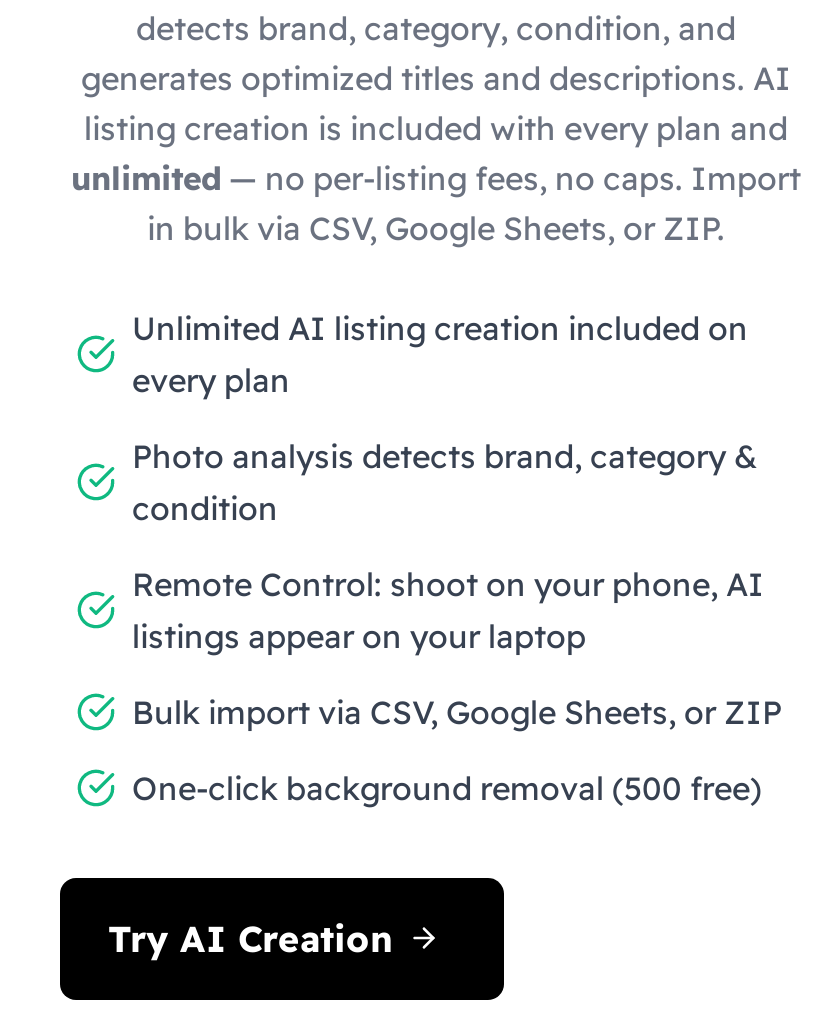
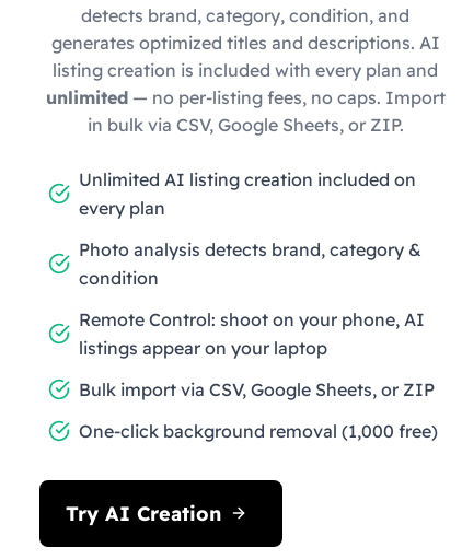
- One-click background removal (500 free)
+ One-click background removal (1,000 free)
